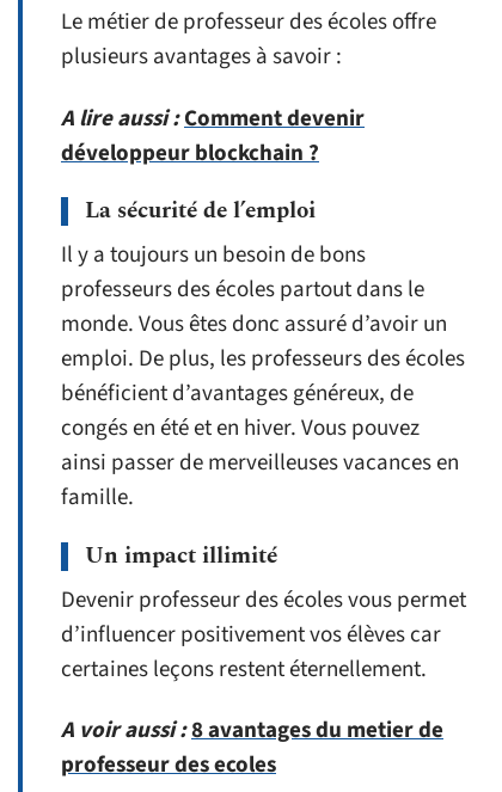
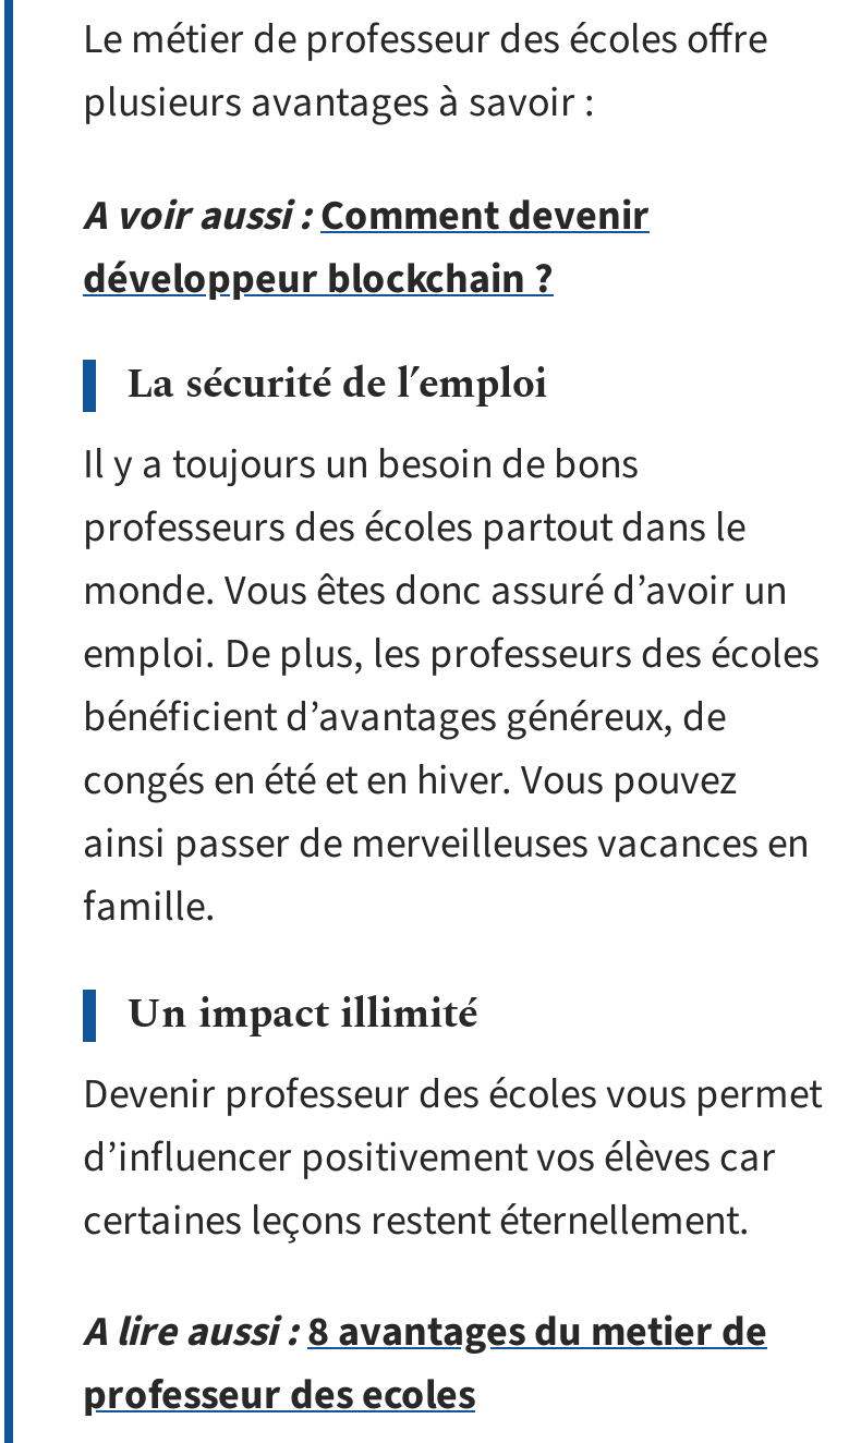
- A lire aussi : Comment devenir
+ A voir aussi : Comment devenir

- A voir aussi : 8 avantages du metier de
+ A lire aussi : 8 avantages du metier de
